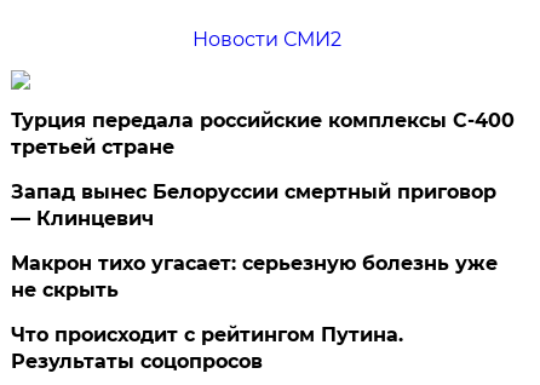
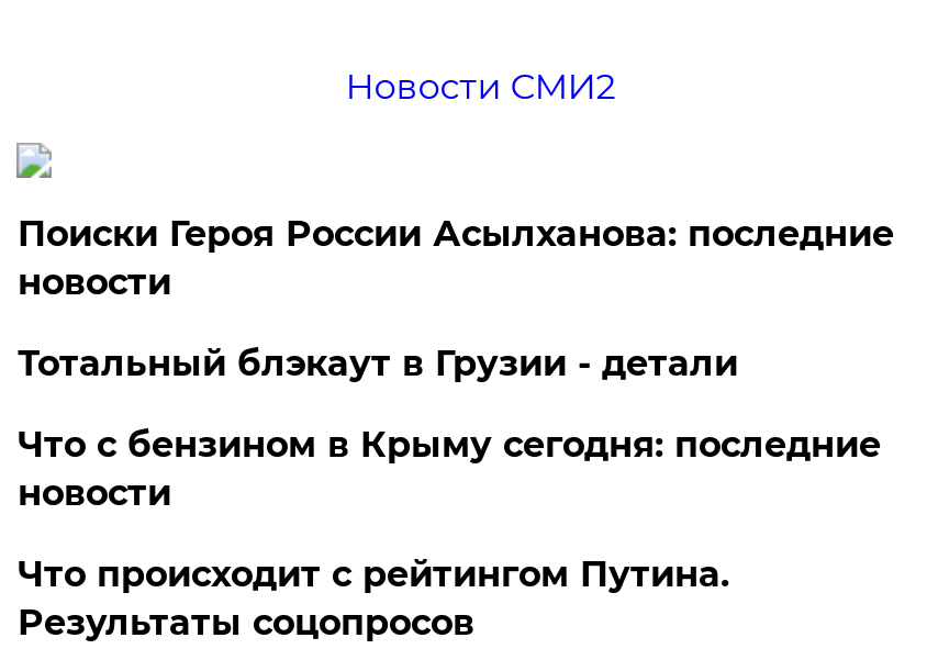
- Турция передала российские комплексы С-400
- третьей стране
+ Поиски Героя России Асылханова: последние
+ новости

- Запад вынес Белоруссии смертный приговор
- — Клинцевич
+ Тотальный блэкаут в Грузии - детали

- Макрон тихо угасает: серьезную болезнь уже
- не скрыть
+ Что с бензином в Крыму сегодня: последние
+ новости
